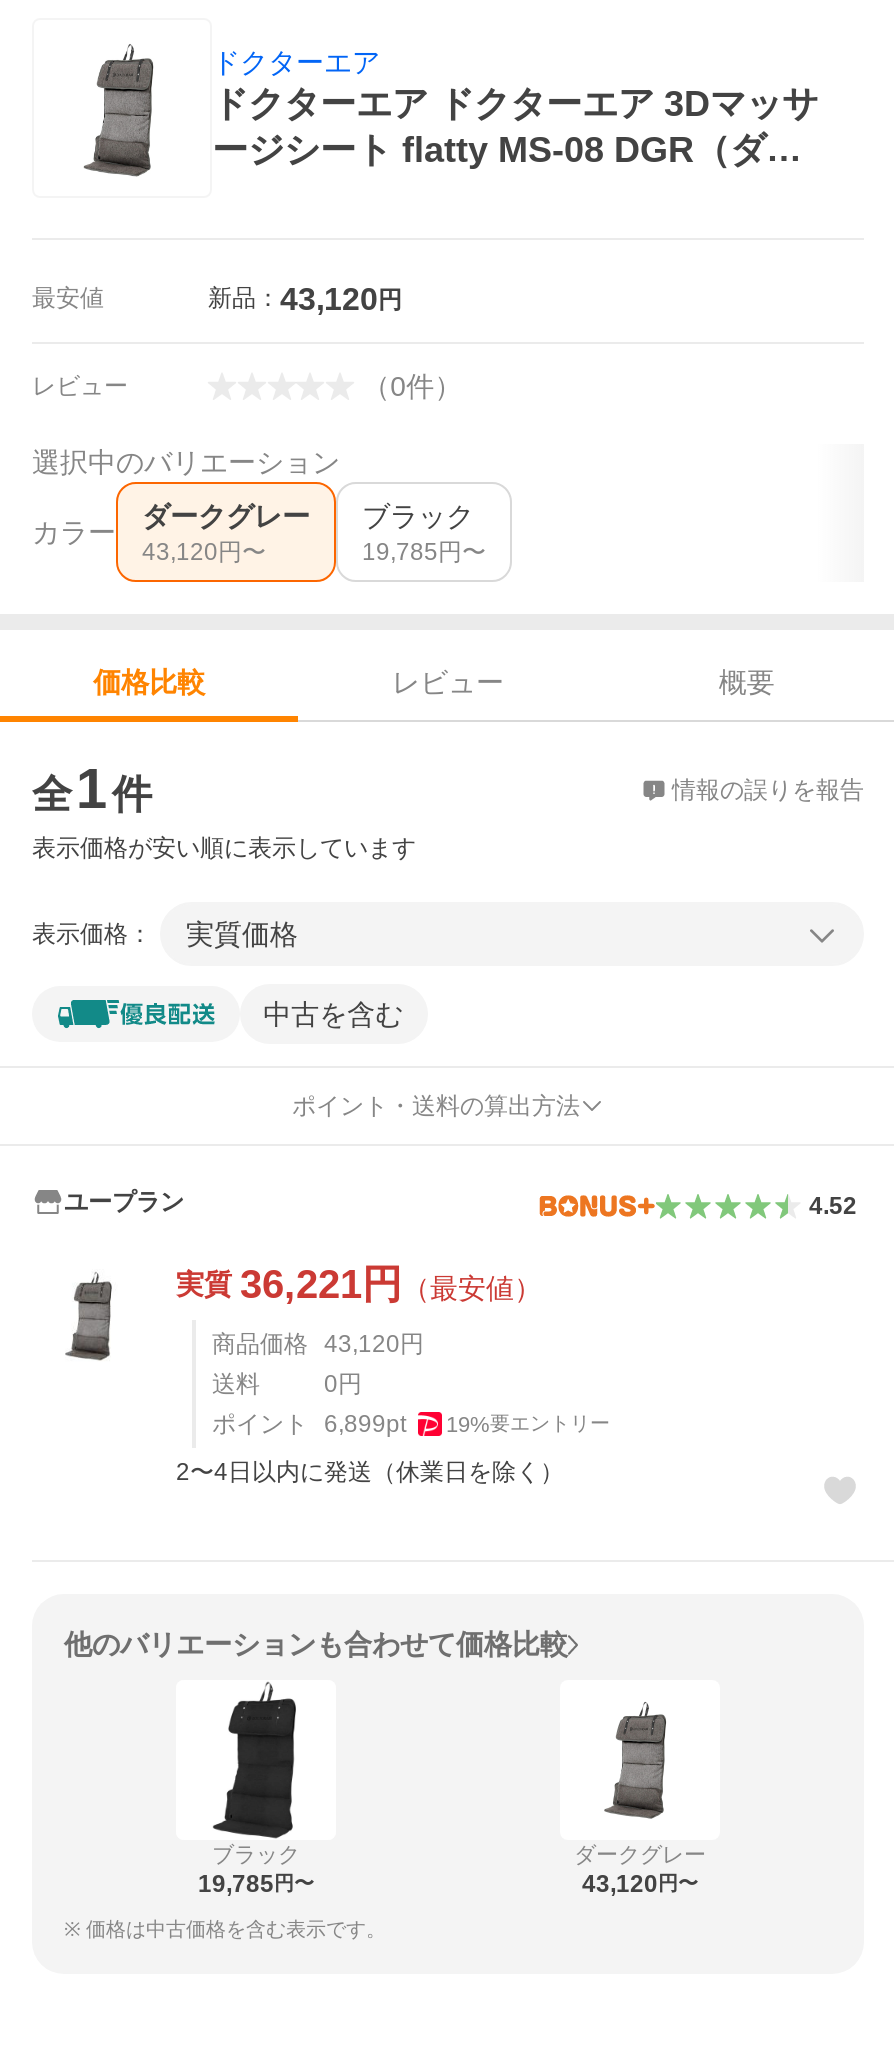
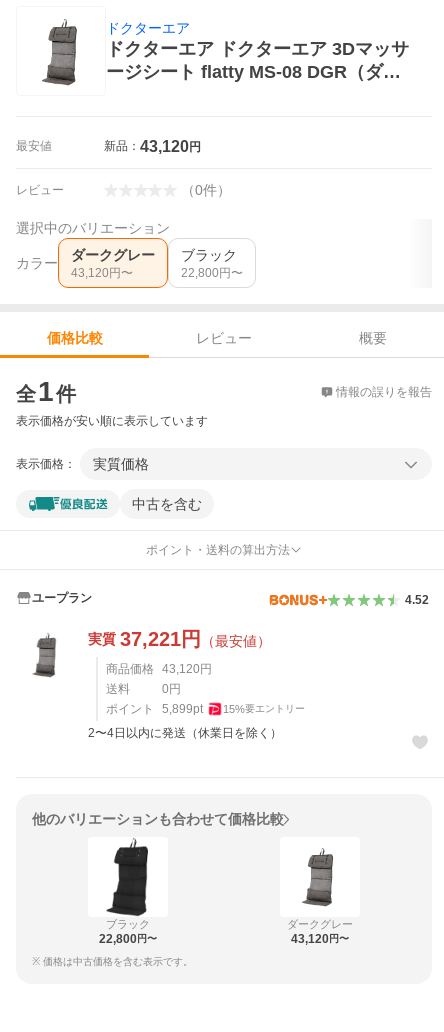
- 19,785円〜
+ 22,800円〜

- 実質36,221円（最安値）
+ 実質37,221円（最安値）

- ポイント 6,899pt
+ ポイント 5,899pt

- 19%要エントリー
+ 15%要エントリー

- 19,785円〜
+ 22,800円〜
